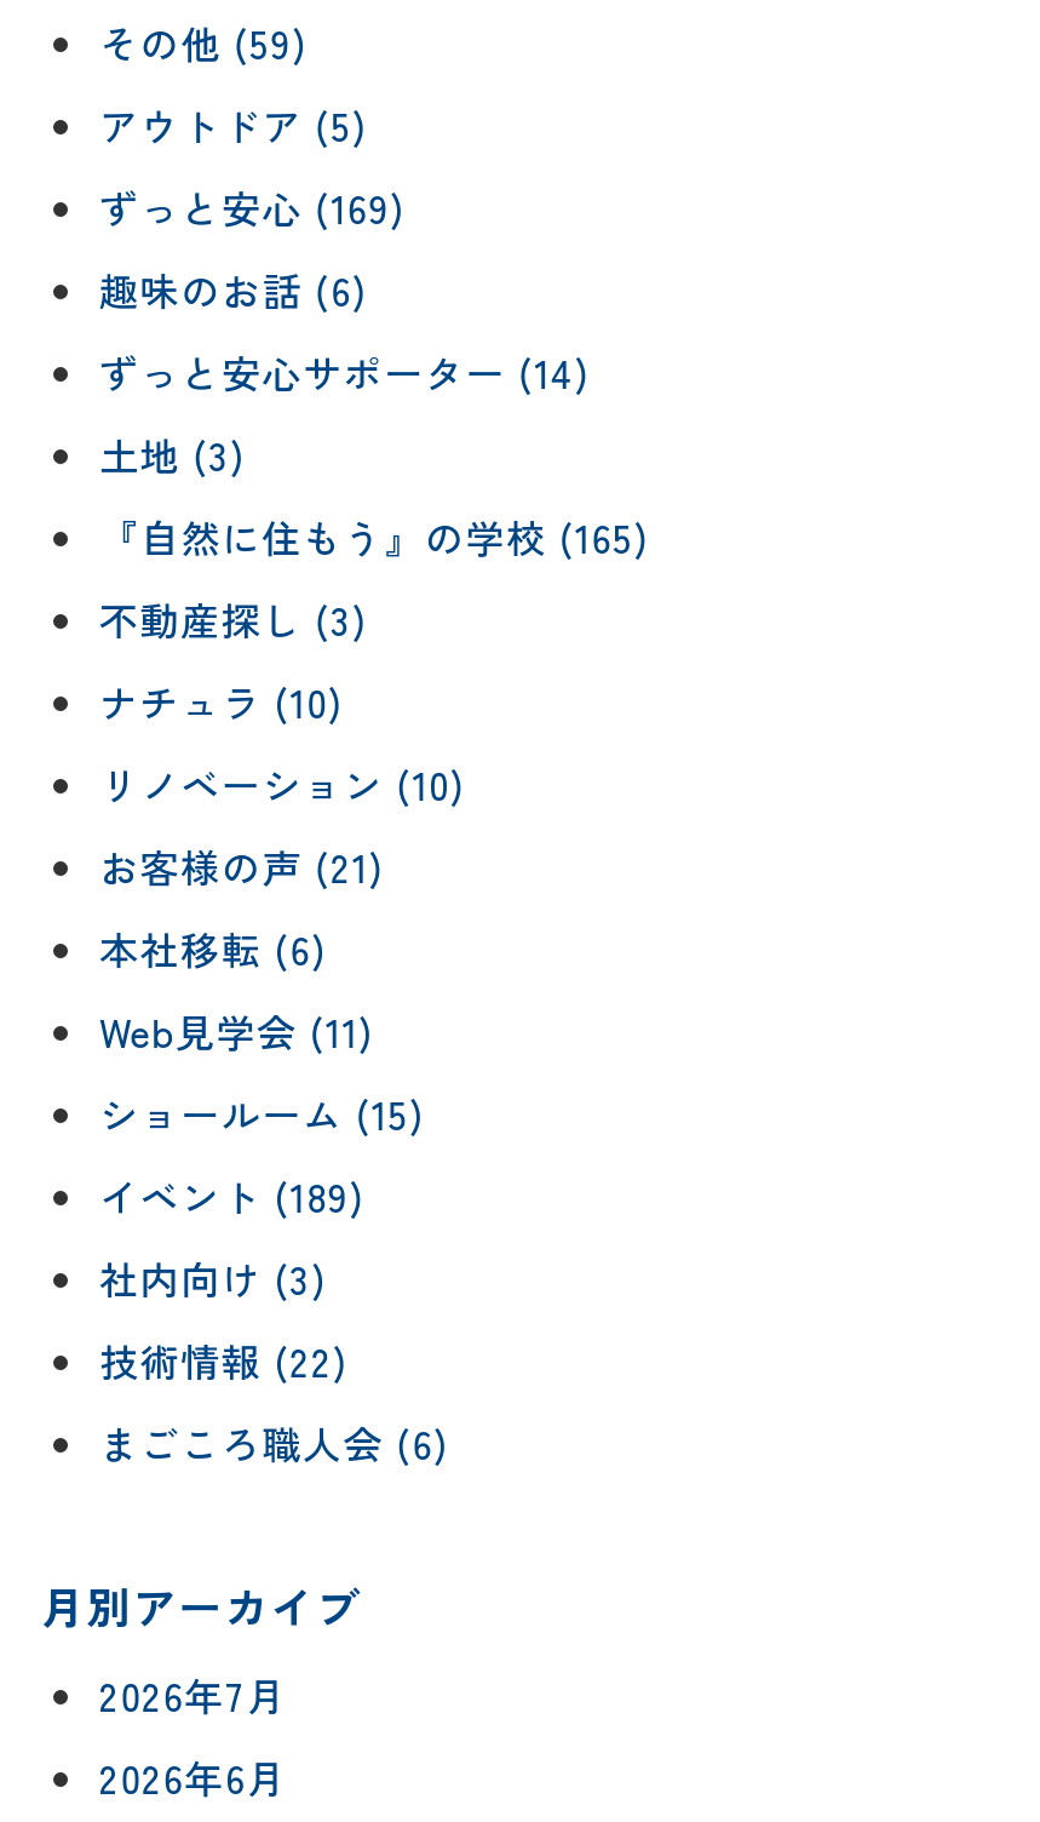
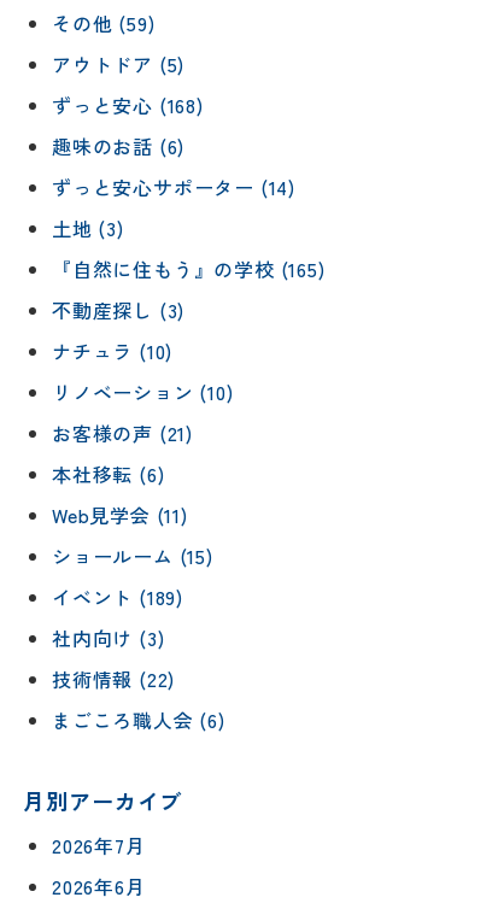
- ずっと安心 (169)
+ ずっと安心 (168)
